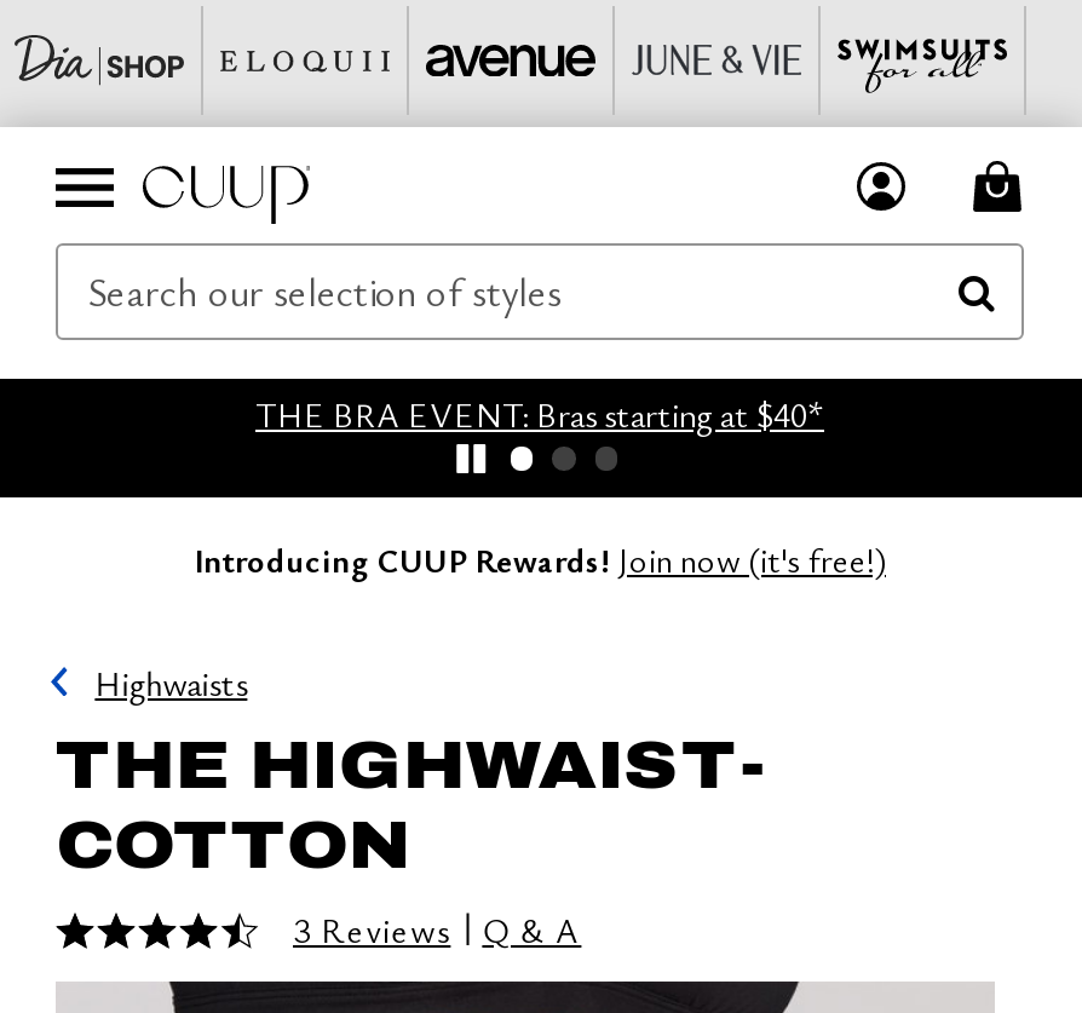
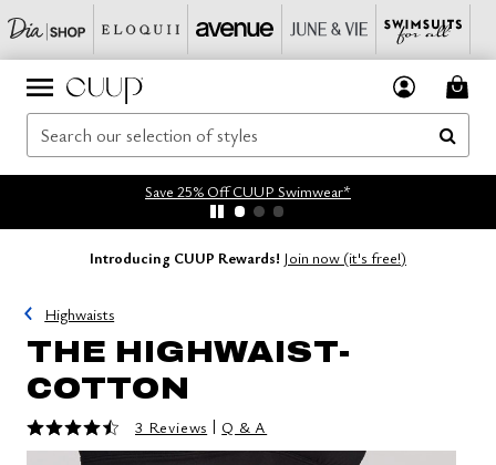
- THE BRA EVENT: Bras starting at $40*
+ Save 25% Off CUUP Swimwear*
